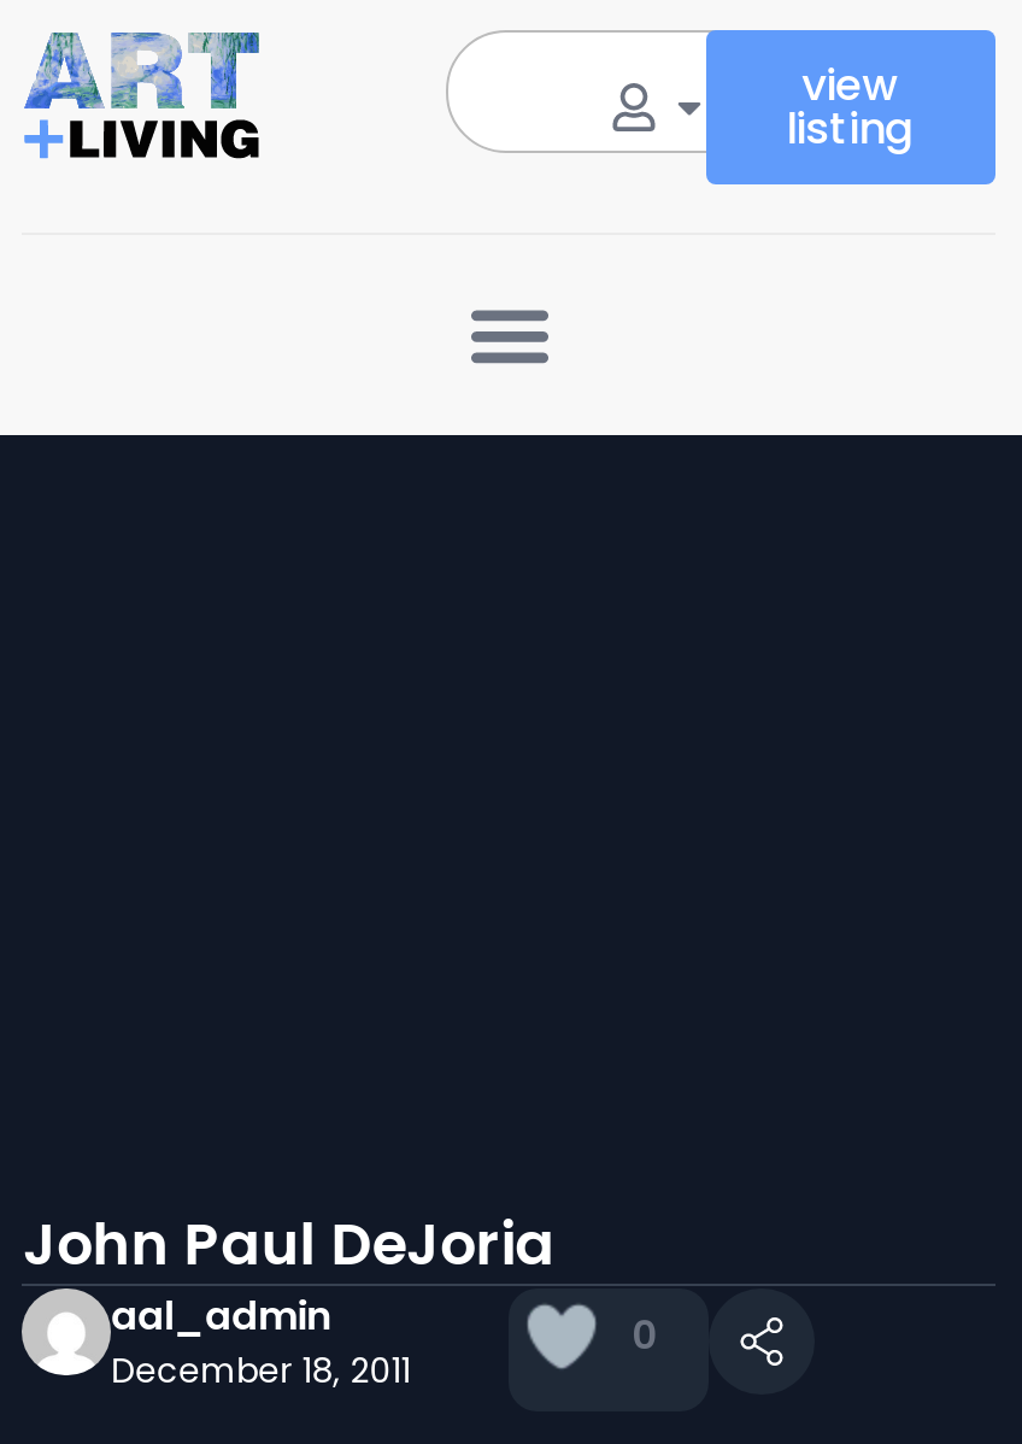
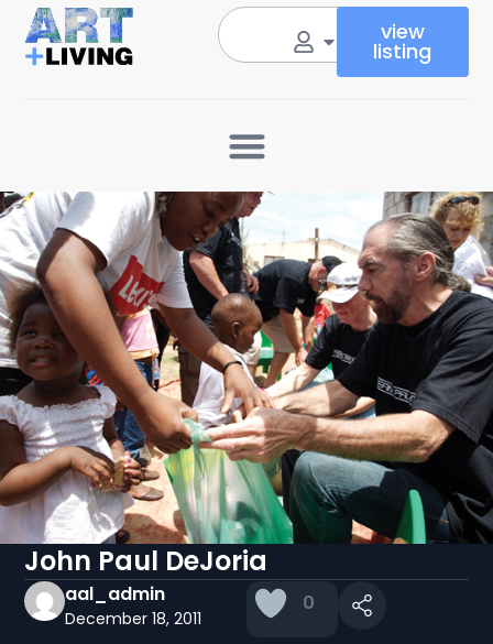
+ [image]
